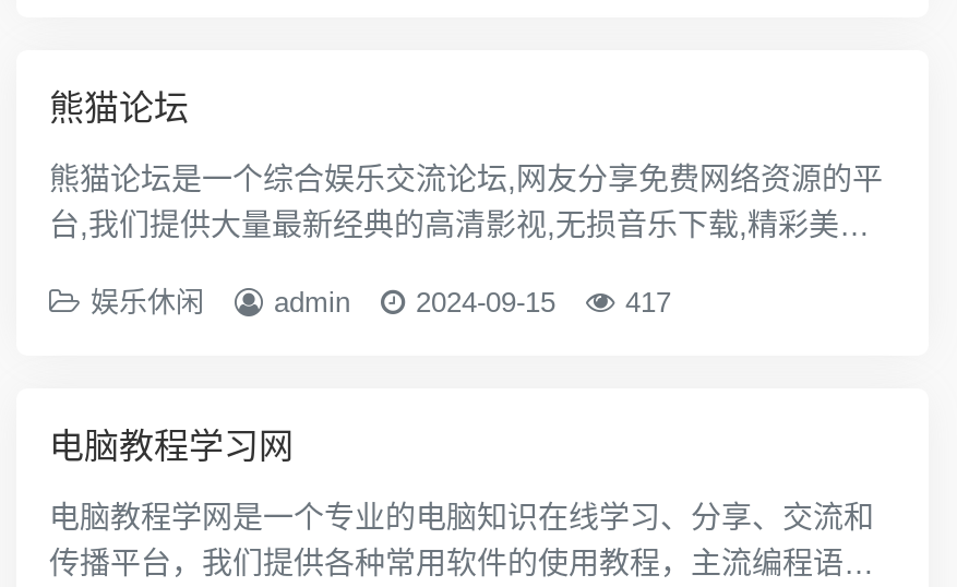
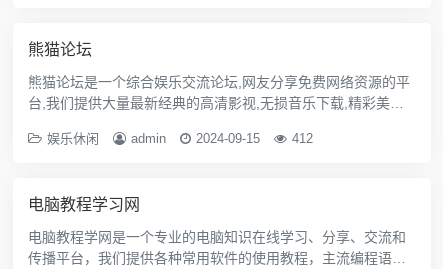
- 417
+ 412
